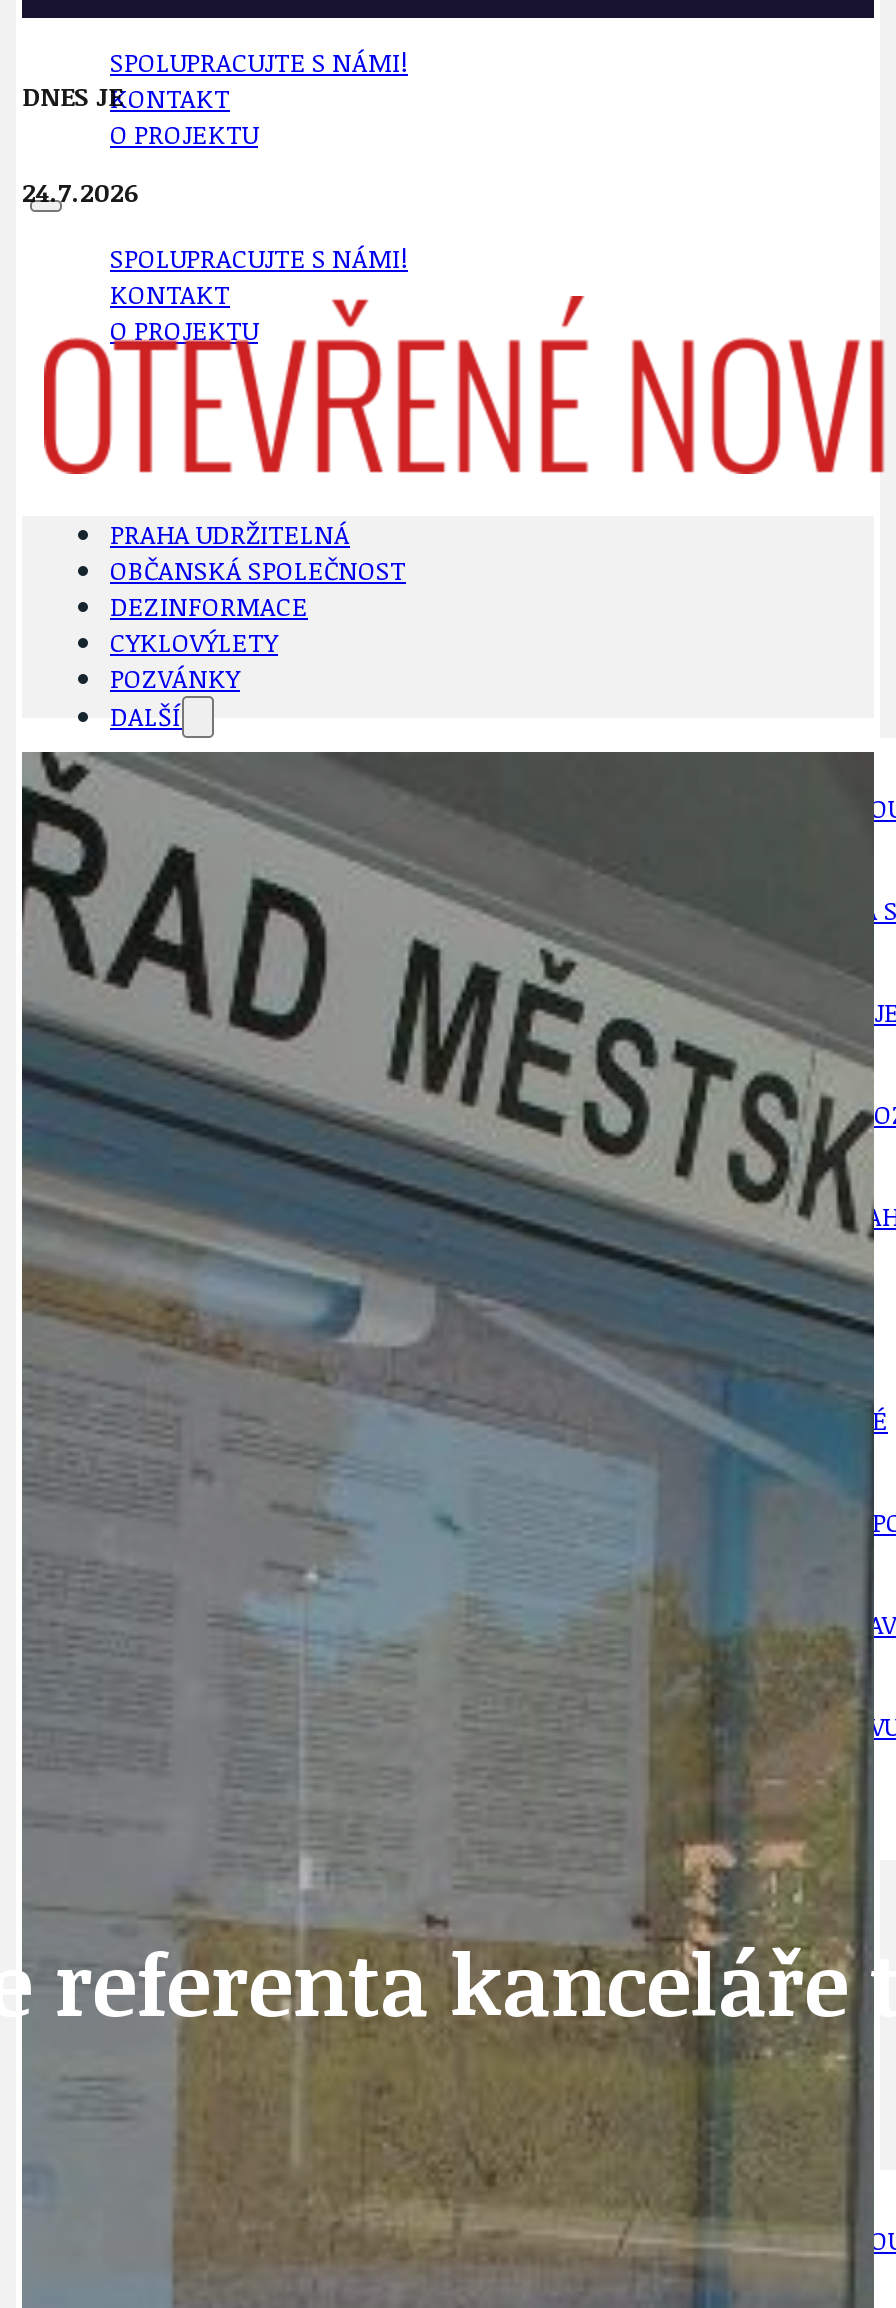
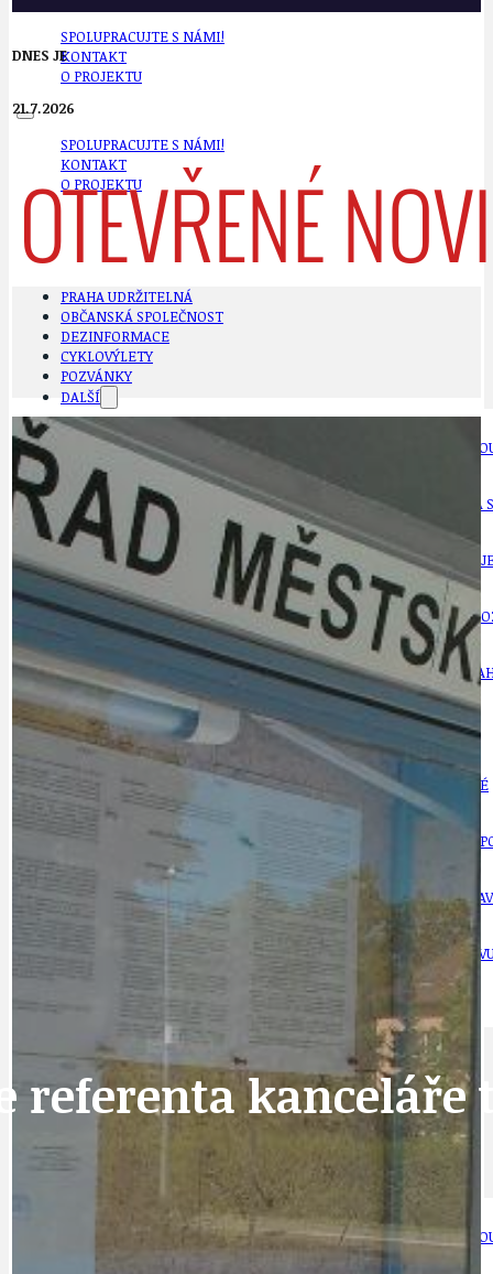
- 24.7.2026
+ 21.7.2026
